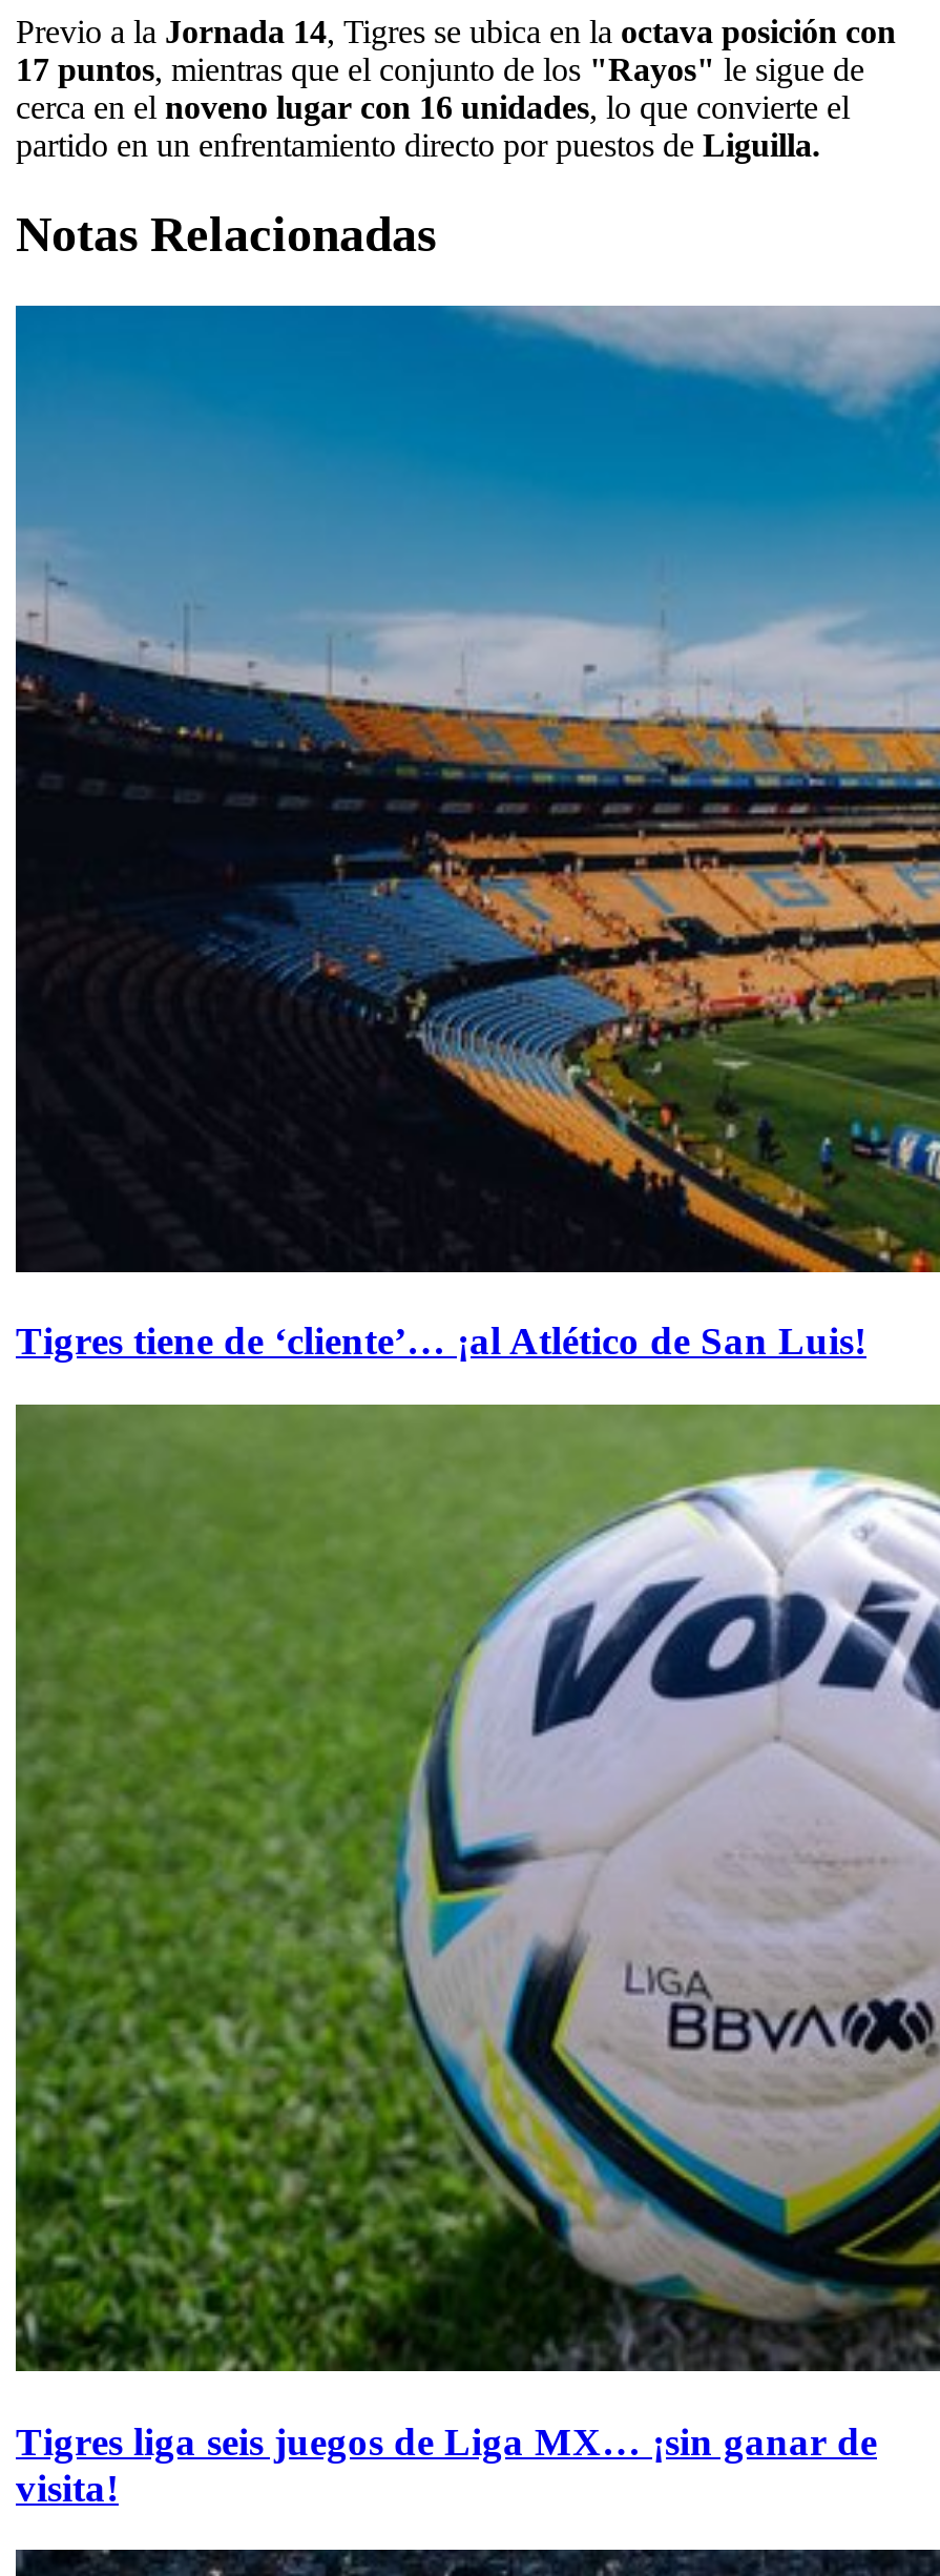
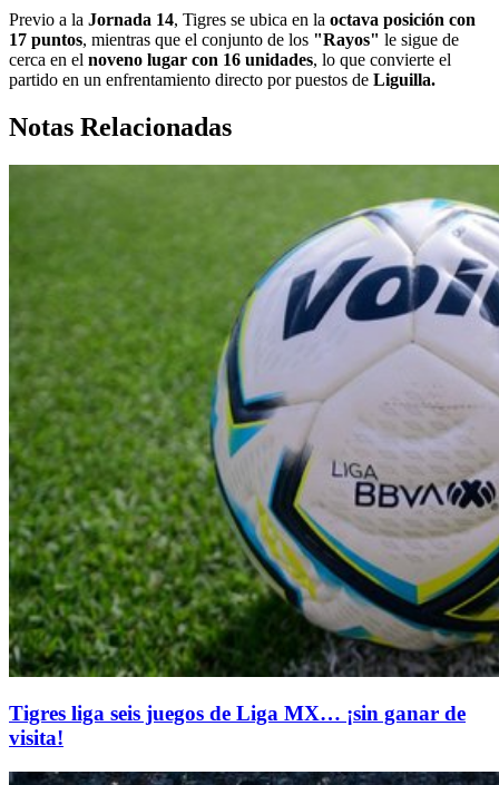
- [image]
- Tigres tiene de ‘cliente’… ¡al Atlético de San Luis!
